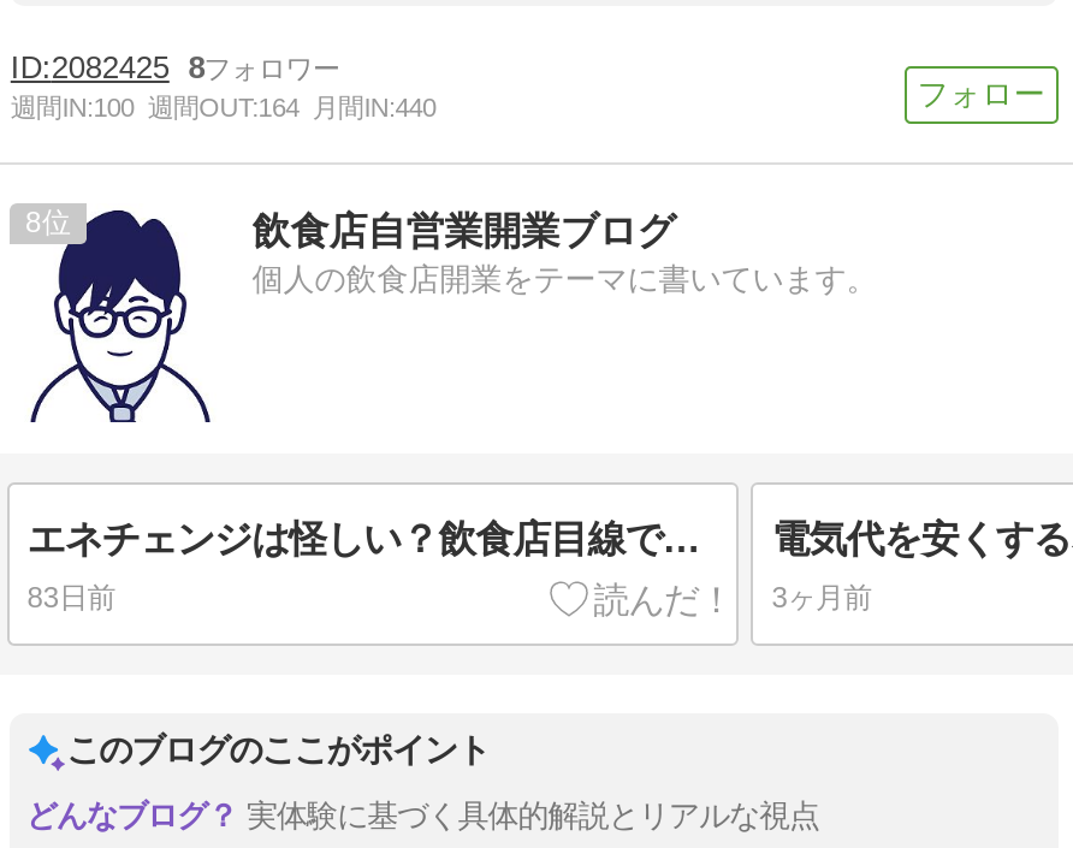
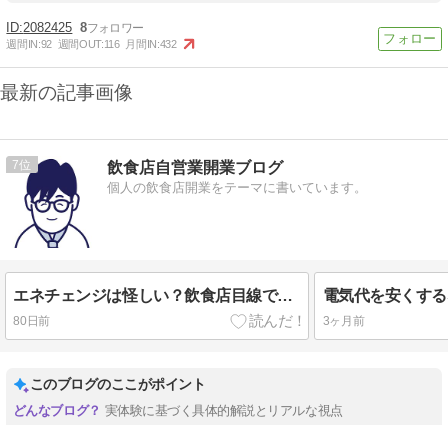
- 週間IN:100 週間OUT:164 月間IN:440
+ 週間IN:92 週間OUT:116 月間IN:432
+ 最新の記事画像

- 8
+ 7

- 83日前
+ 80日前
